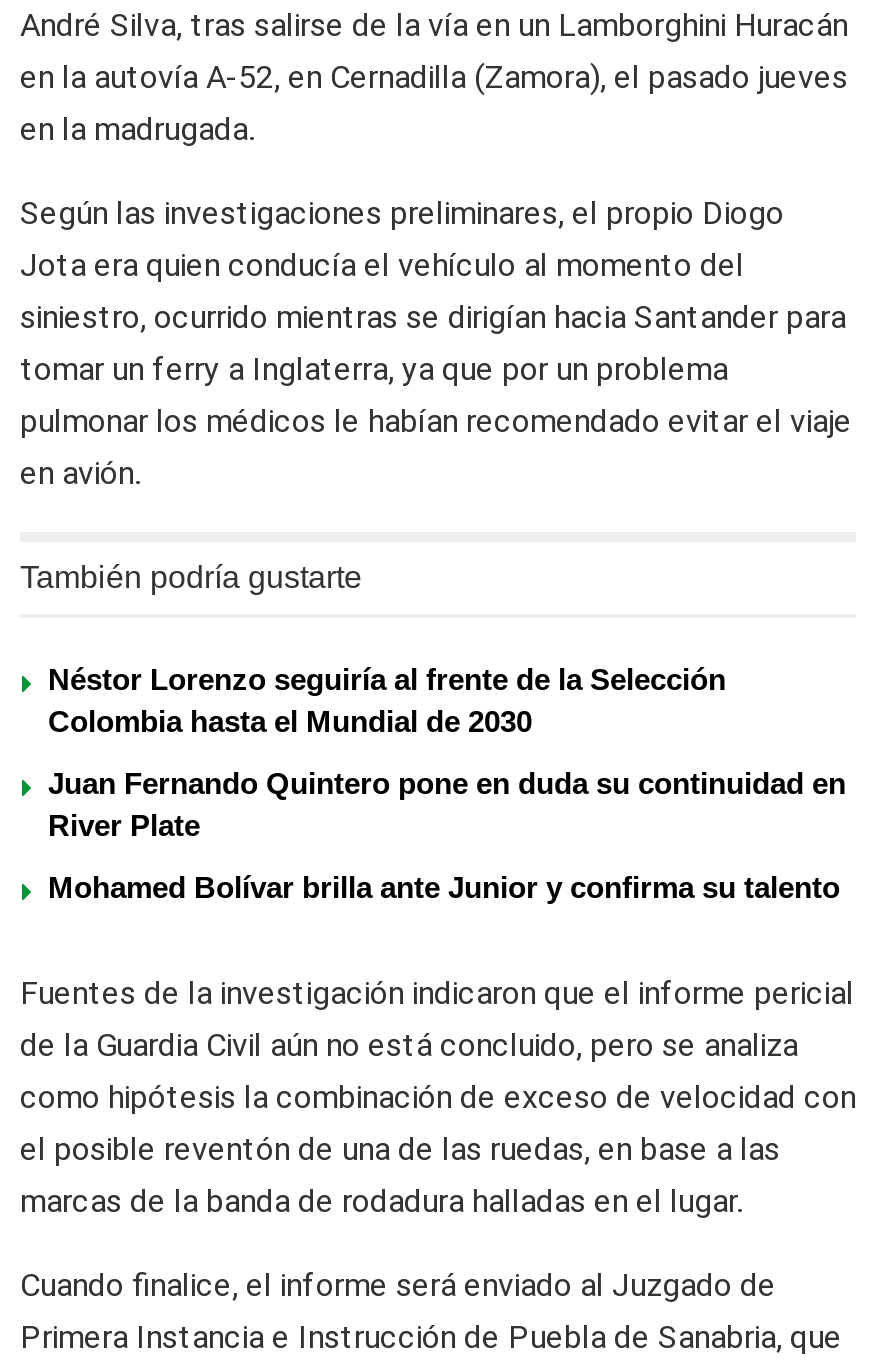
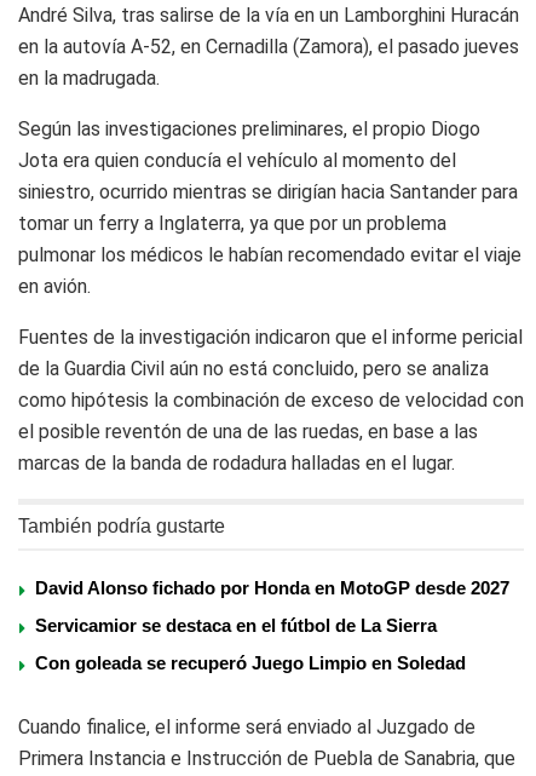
moved down: También podría gustarte

- Néstor Lorenzo seguiría al frente de la Selección
- Colombia hasta el Mundial de 2030
- Juan Fernando Quintero pone en duda su continuidad en
- River Plate
- Mohamed Bolívar brilla ante Junior y confirma su talento

moved up: Fuentes de la investigación indicaron que el informe pericial | de la Guardia Civil aún no está concluido, pero se analiza | como hipótesis la combinación de exceso de velocidad con | el posible reventón de una de las ruedas, en base a las | marcas de la banda de rodadura halladas en el lugar.

+ David Alonso fichado por Honda en MotoGP desde 2027
+ Servicamior se destaca en el fútbol de La Sierra
+ Con goleada se recuperó Juego Limpio en Soledad
